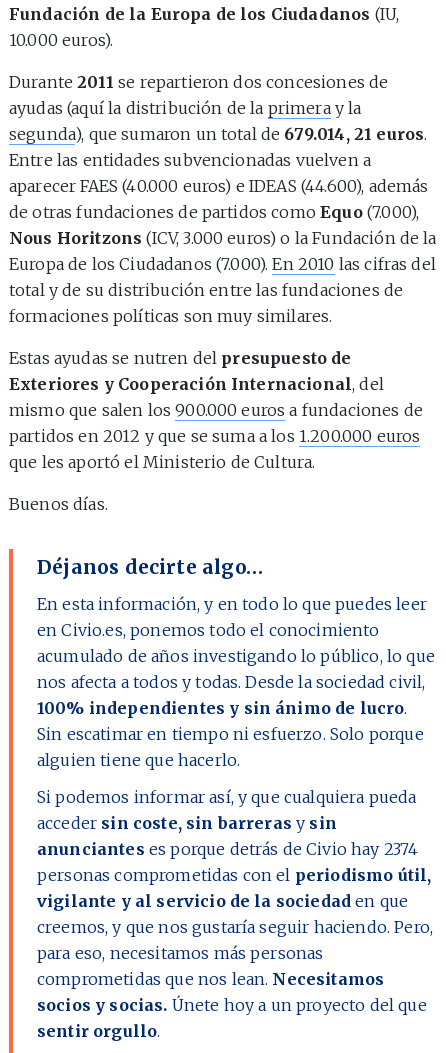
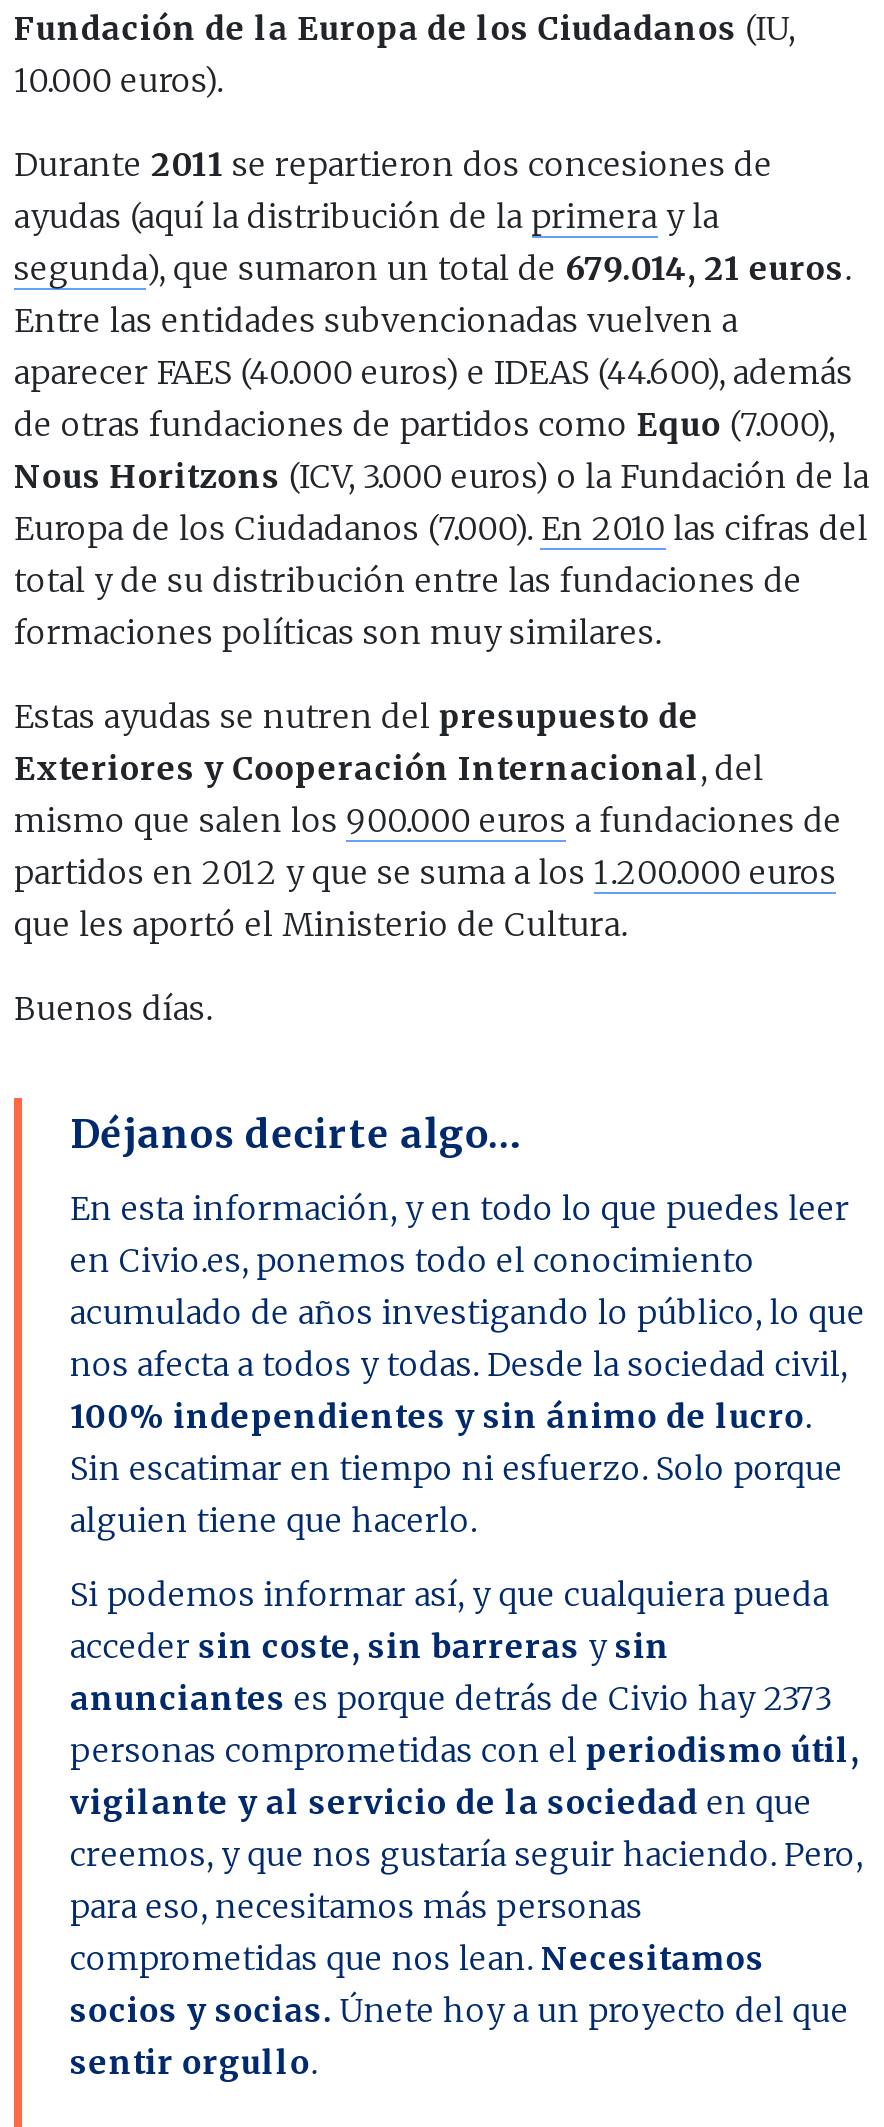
- anunciantes es porque detrás de Civio hay 2374
+ anunciantes es porque detrás de Civio hay 2373
